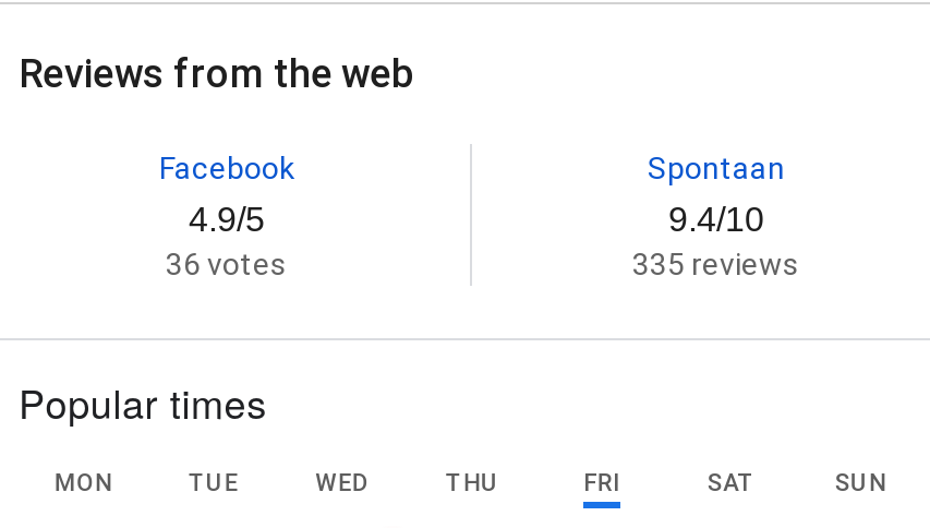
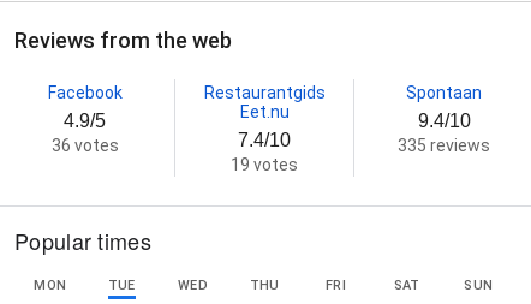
+ Restaurantgids
+ Eet.nu
+ 7.4/10
+ 19 votes
